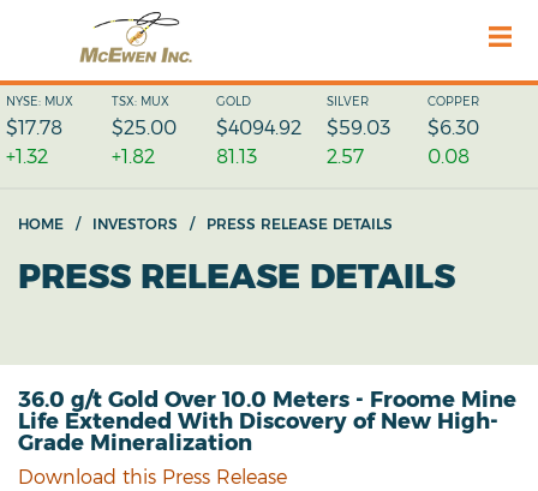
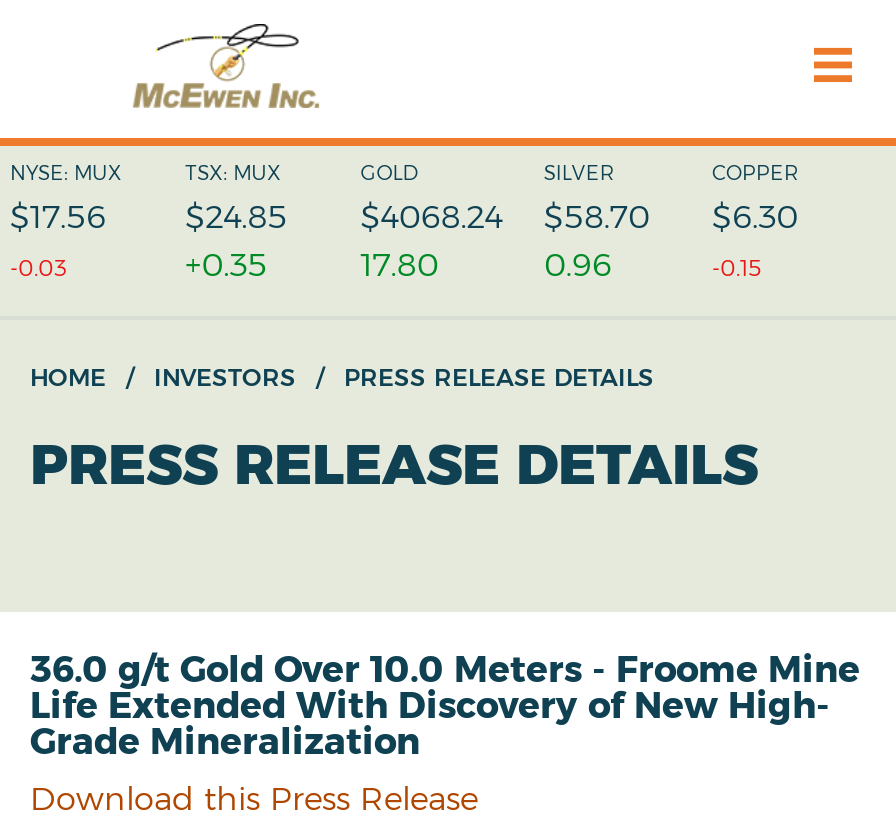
- $17.78
+ $17.56

- $25.00
+ $24.85

- $4094.92
+ $4068.24

- $59.03
+ $58.70

- +1.32
+ -0.03

- +1.82
+ +0.35

- 81.13
+ 17.80

- 2.57
+ 0.96

- 0.08
+ -0.15
